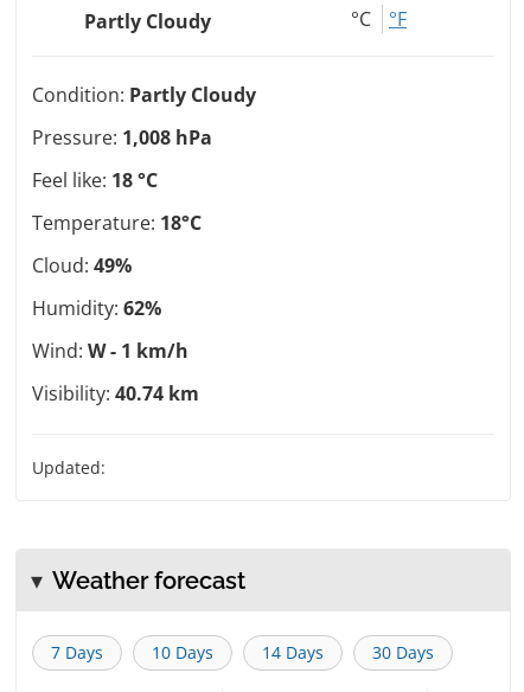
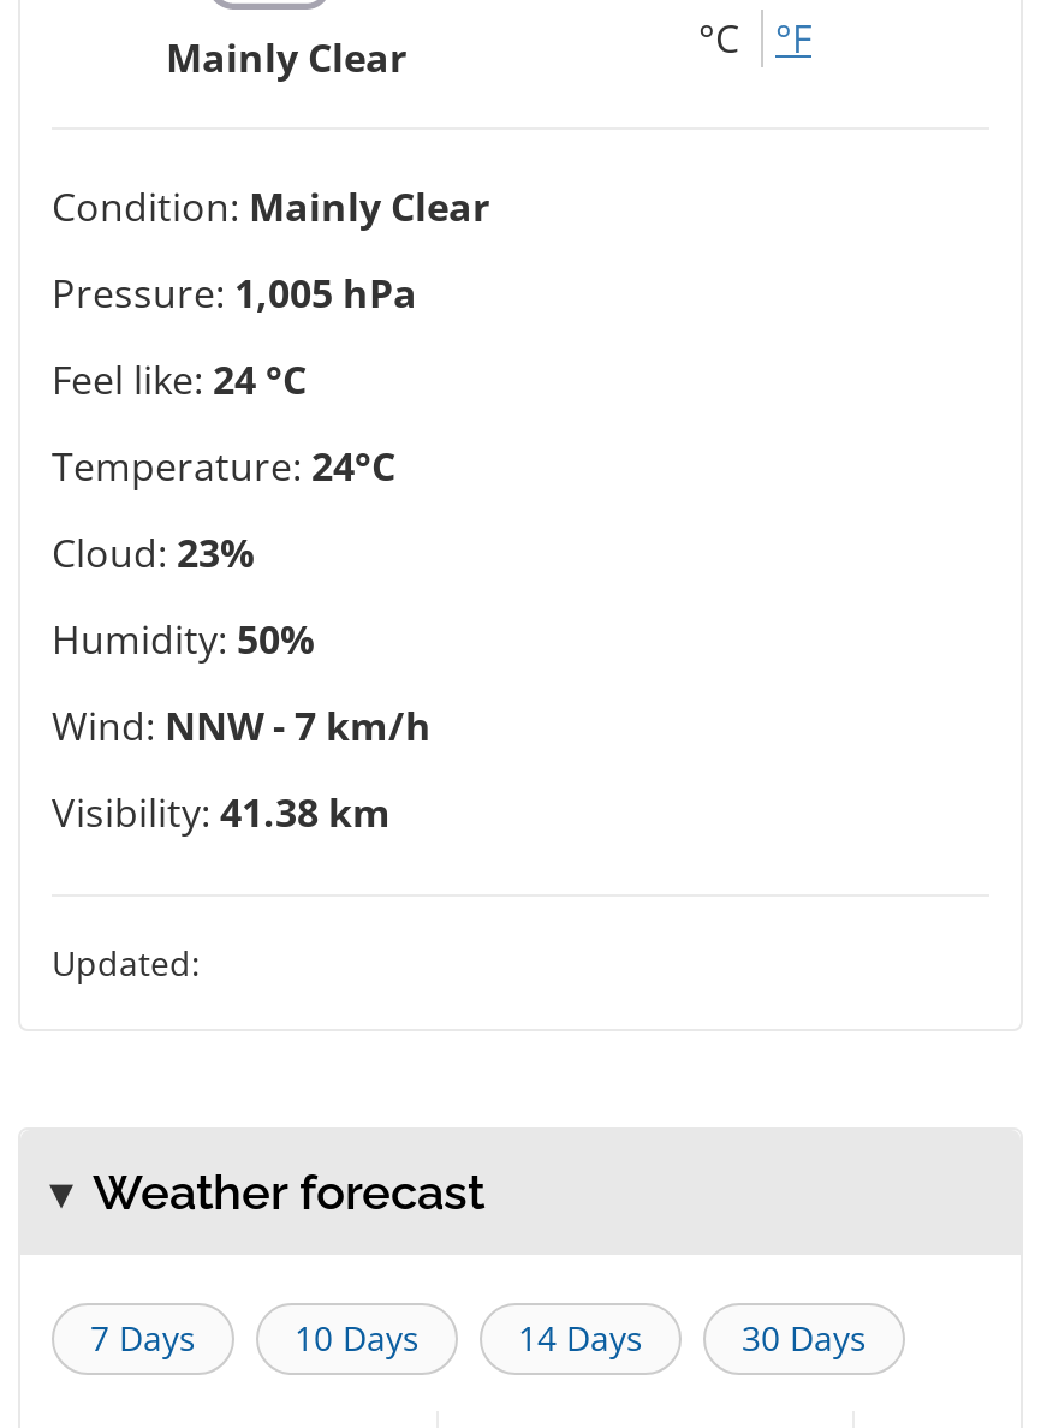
- Partly Cloudy
+ Mainly Clear

- Condition: Partly Cloudy
+ Condition: Mainly Clear

- Pressure: 1,008 hPa
+ Pressure: 1,005 hPa

- Feel like: 18 °C
+ Feel like: 24 °C

- Temperature: 18°C
+ Temperature: 24°C

- Cloud: 49%
+ Cloud: 23%

- Humidity: 62%
+ Humidity: 50%

- Wind: W - 1 km/h
+ Wind: NNW - 7 km/h

- Visibility: 40.74 km
+ Visibility: 41.38 km
